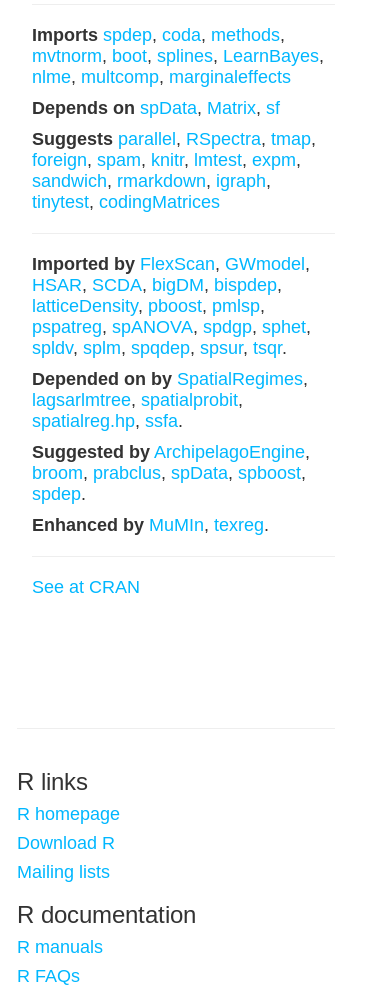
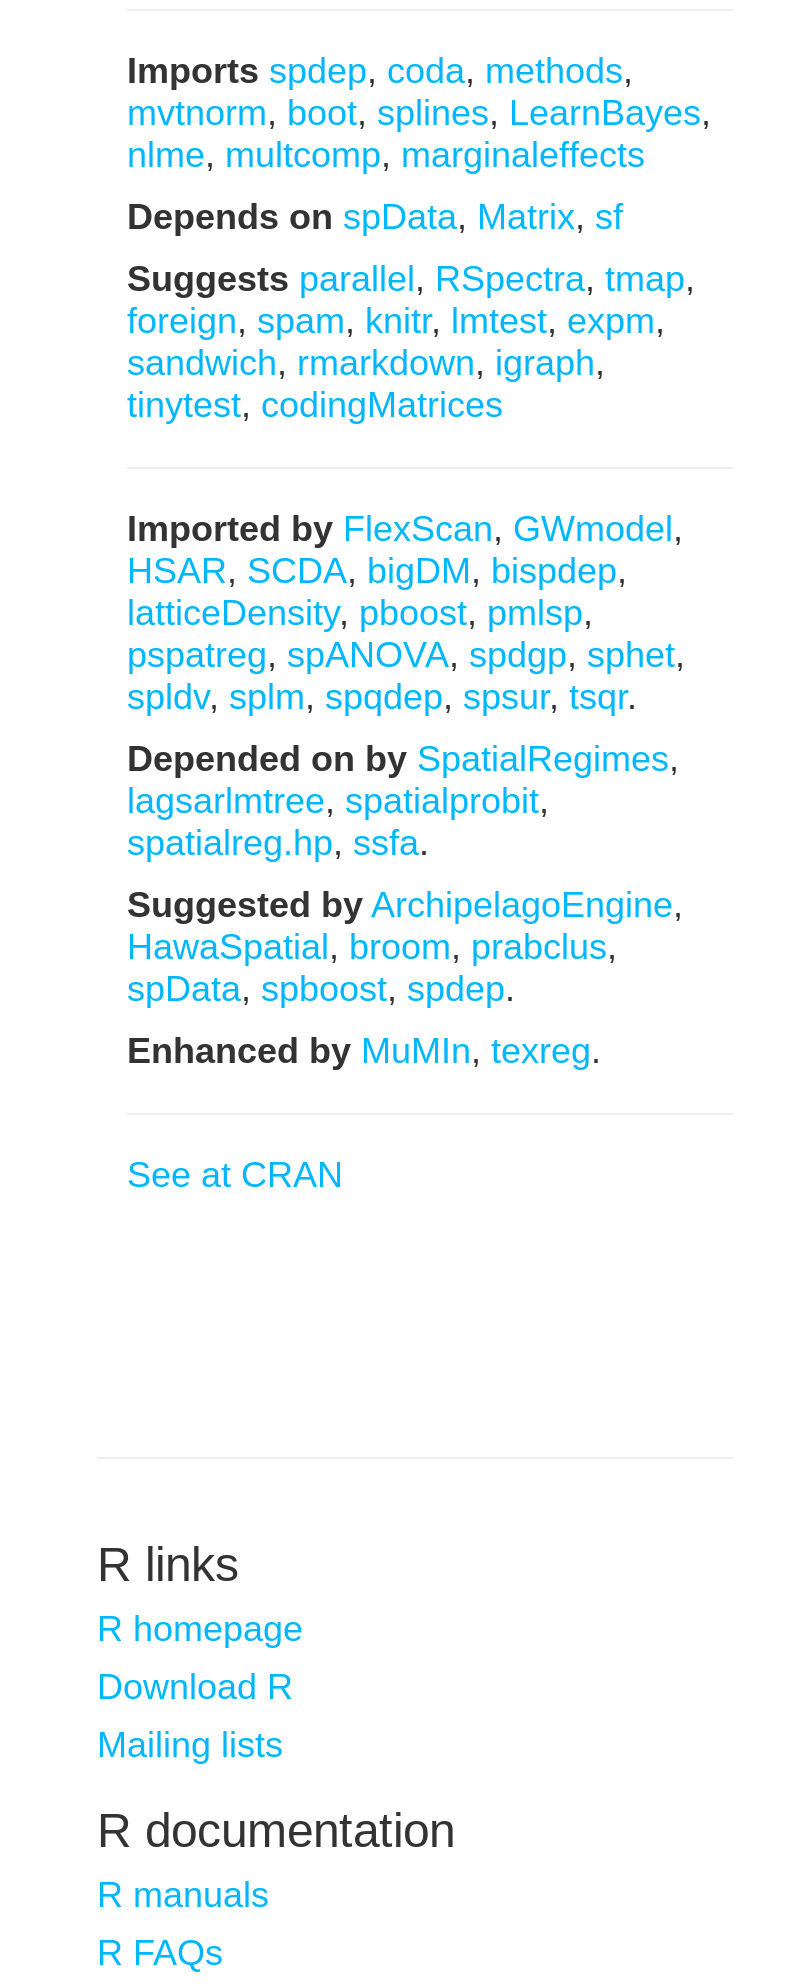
- broom, prabclus, spData, spboost,
- spdep.
+ HawaSpatial, broom, prabclus,
+ spData, spboost, spdep.
